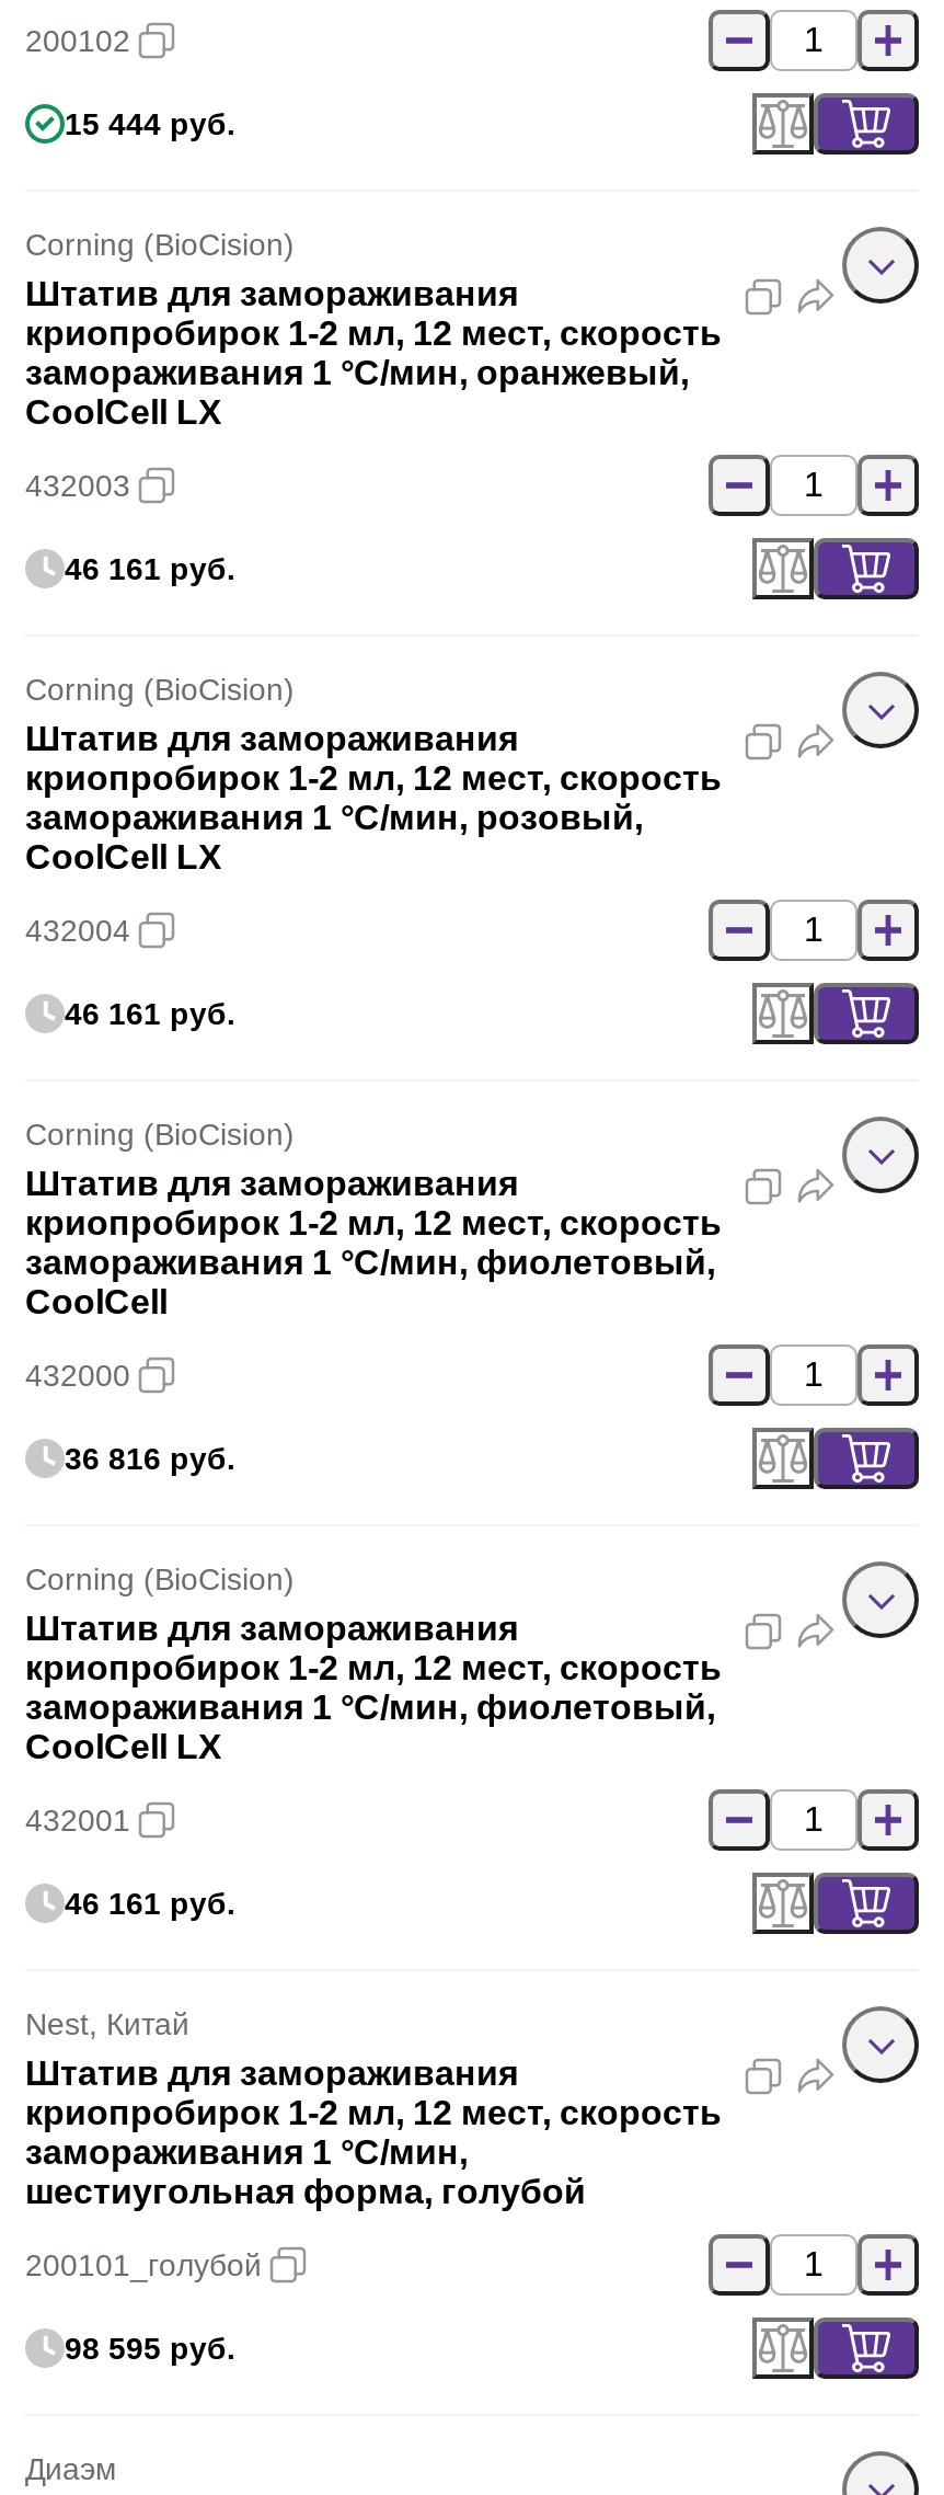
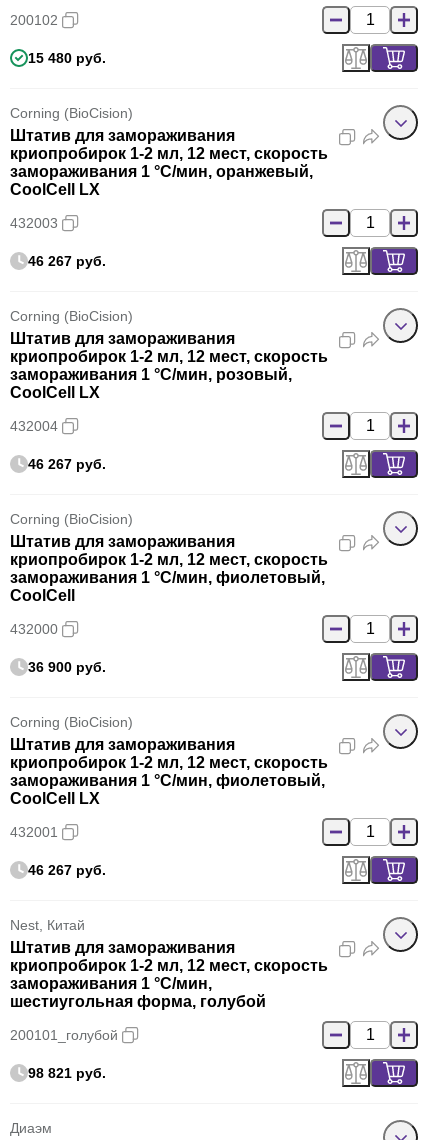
- 15 444 руб.
+ 15 480 руб.

- 46 161 руб.
+ 46 267 руб.

- 46 161 руб.
+ 46 267 руб.

- 36 816 руб.
+ 36 900 руб.

- 46 161 руб.
+ 46 267 руб.

- 98 595 руб.
+ 98 821 руб.
